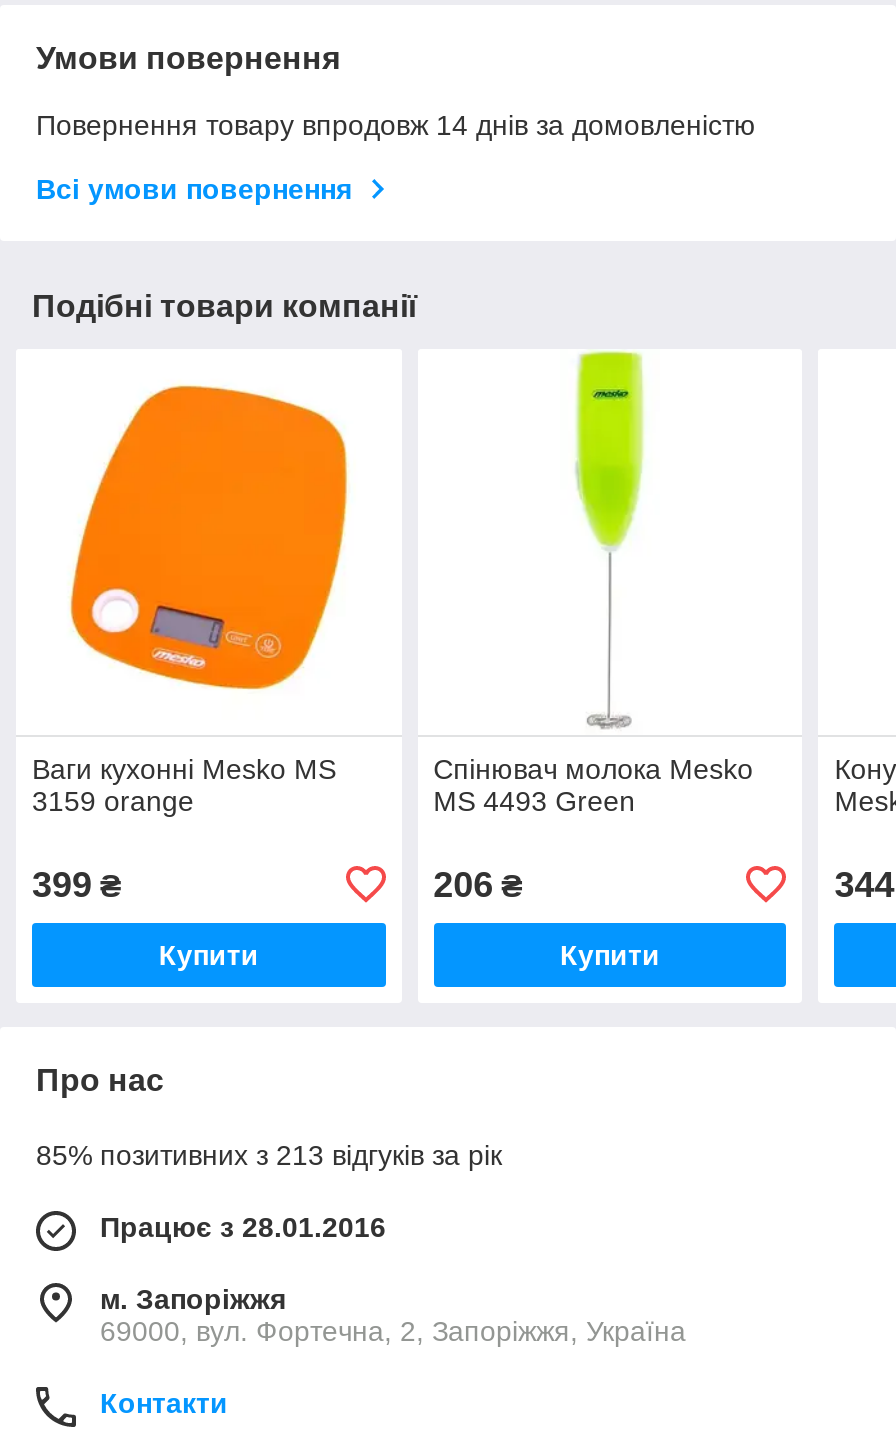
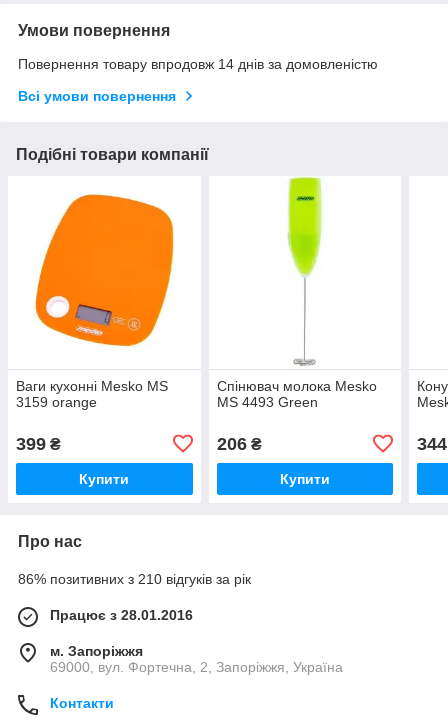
- 85% позитивних з 213 відгуків за рік
+ 86% позитивних з 210 відгуків за рік
